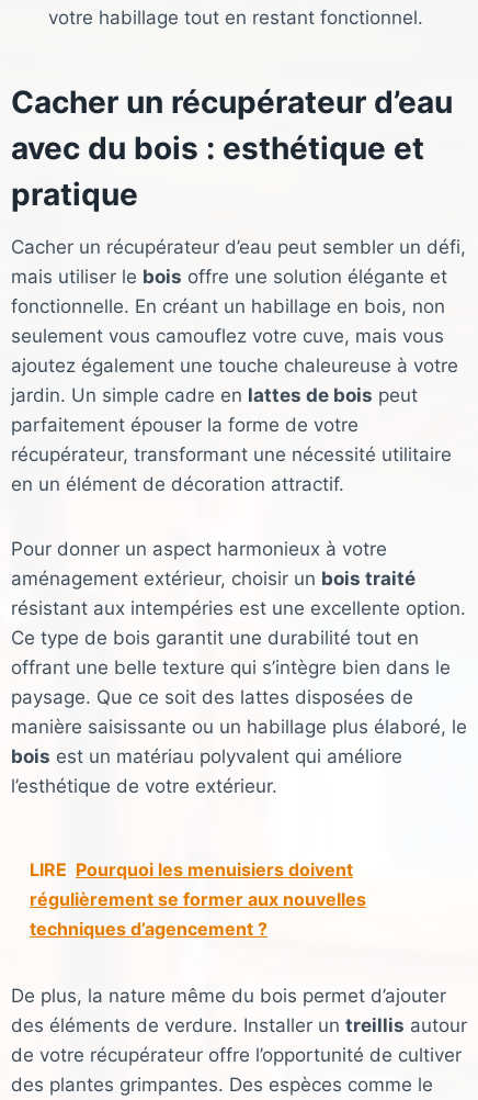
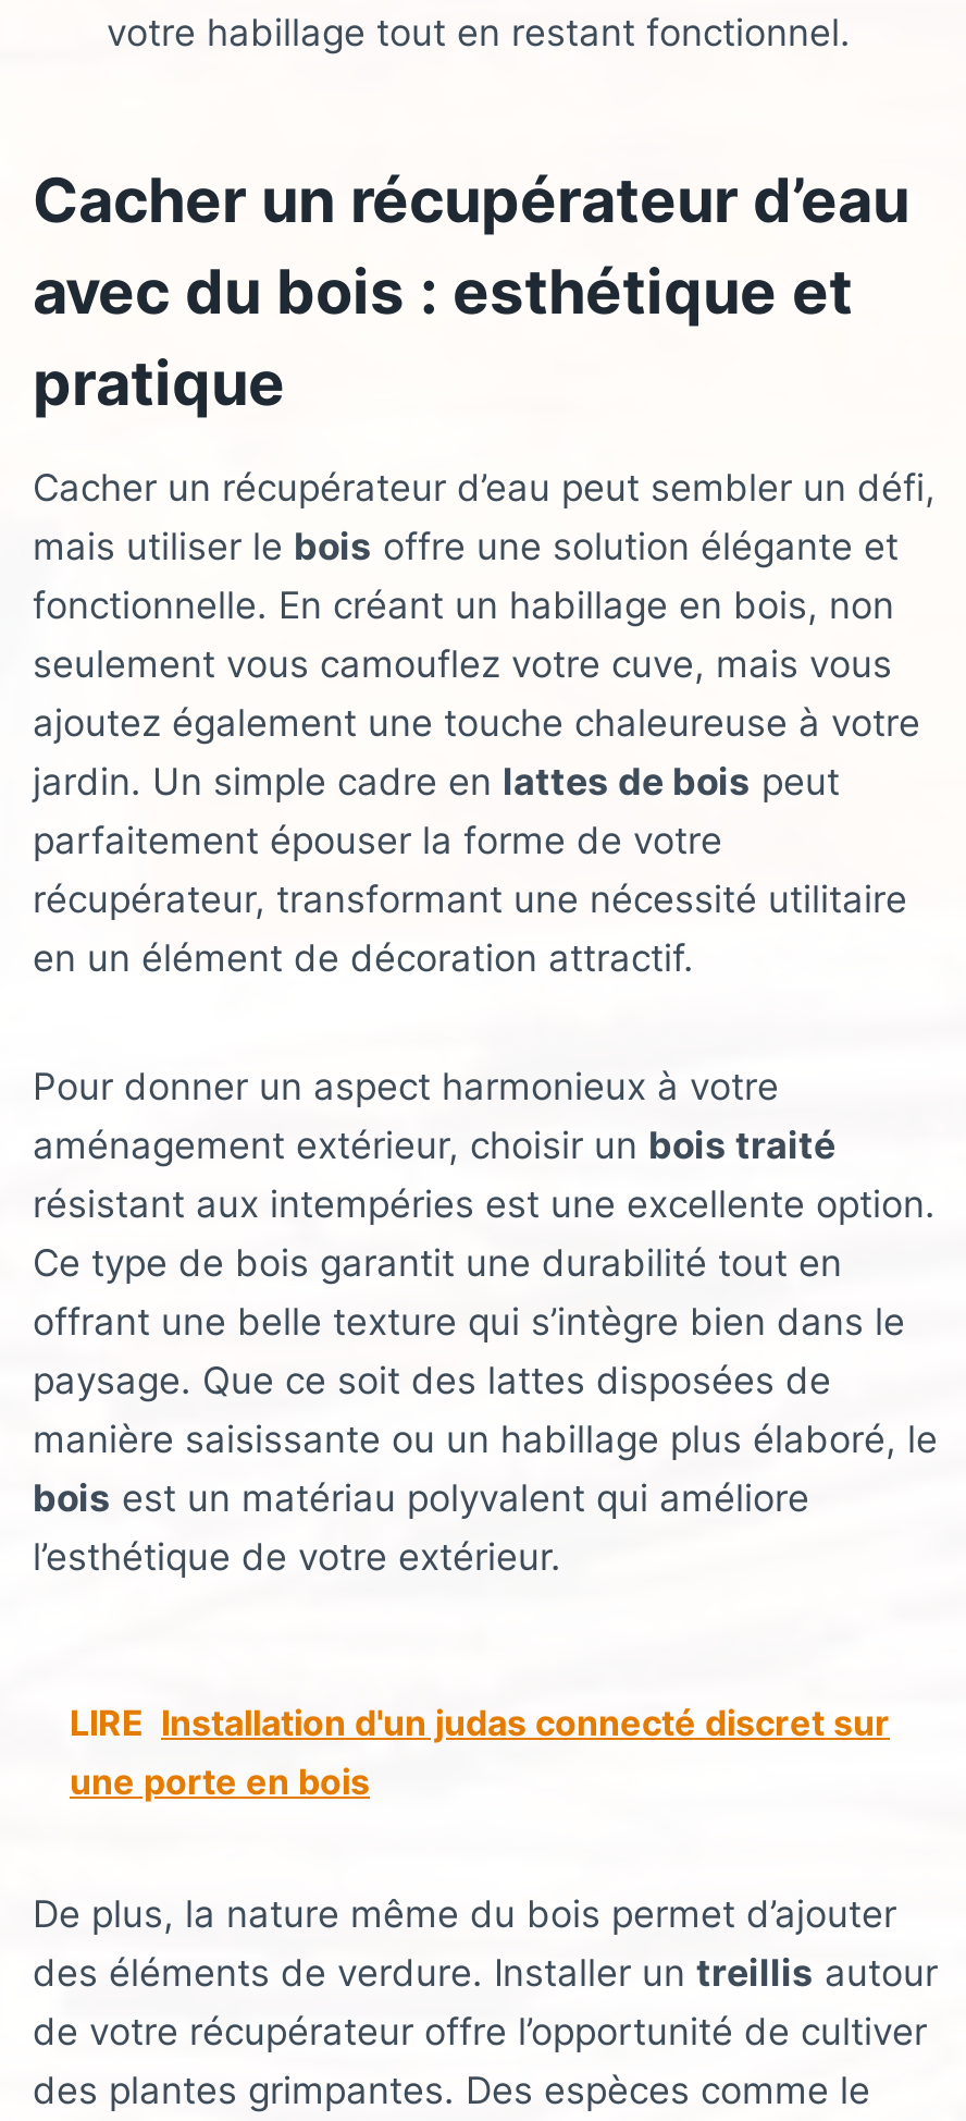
- LIRE Pourquoi les menuisiers doivent
- régulièrement se former aux nouvelles
- techniques d’agencement ?
+ LIRE Installation d'un judas connecté discret sur
+ une porte en bois
